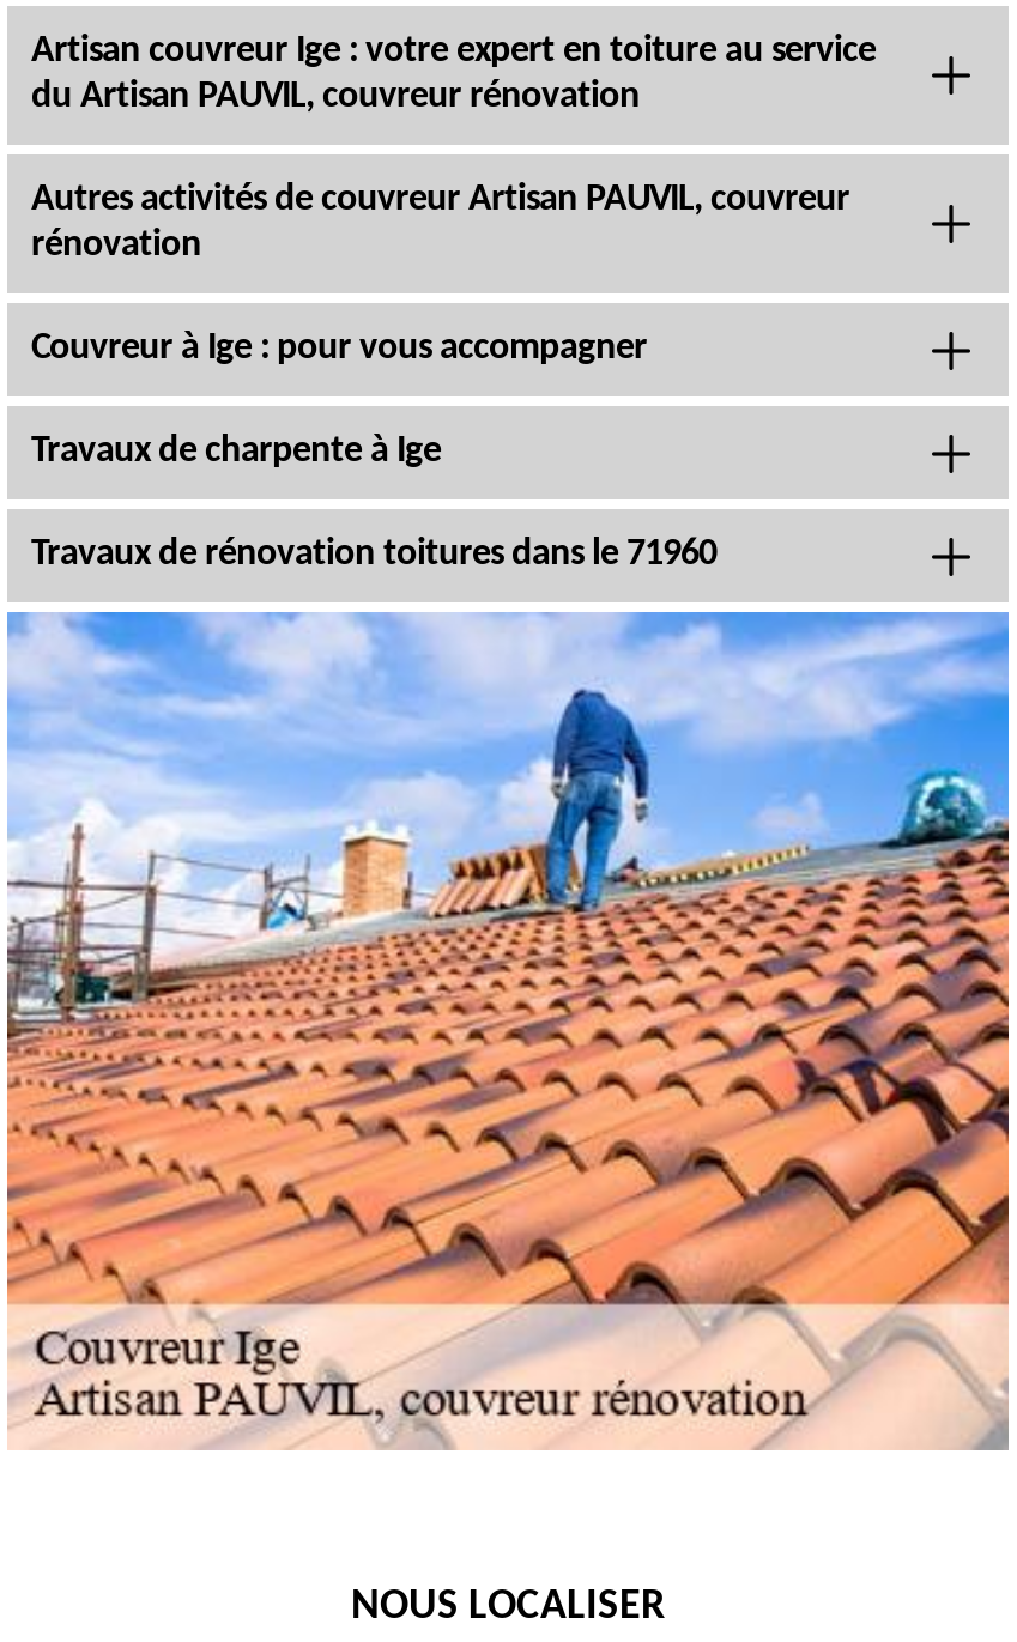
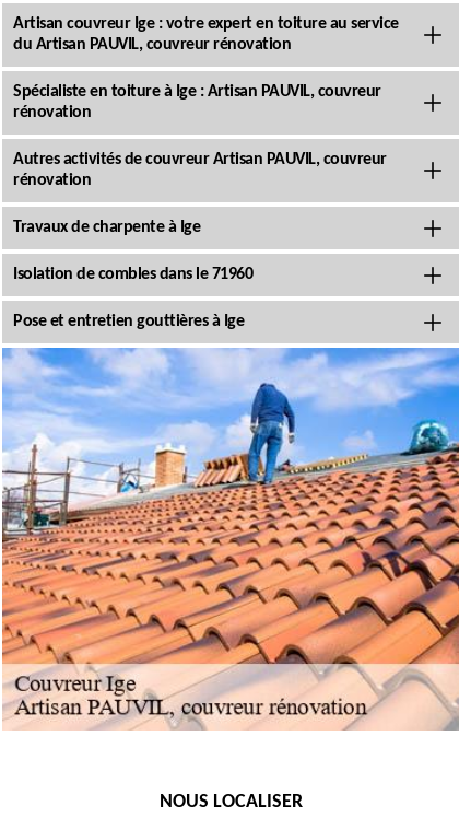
+ Spécialiste en toiture à Ige : Artisan PAUVIL, couvreur
+ rénovation

- Couvreur à Ige : pour vous accompagner

- Travaux de rénovation toitures dans le 71960
+ Isolation de combles dans le 71960
+ Pose et entretien gouttières à Ige
